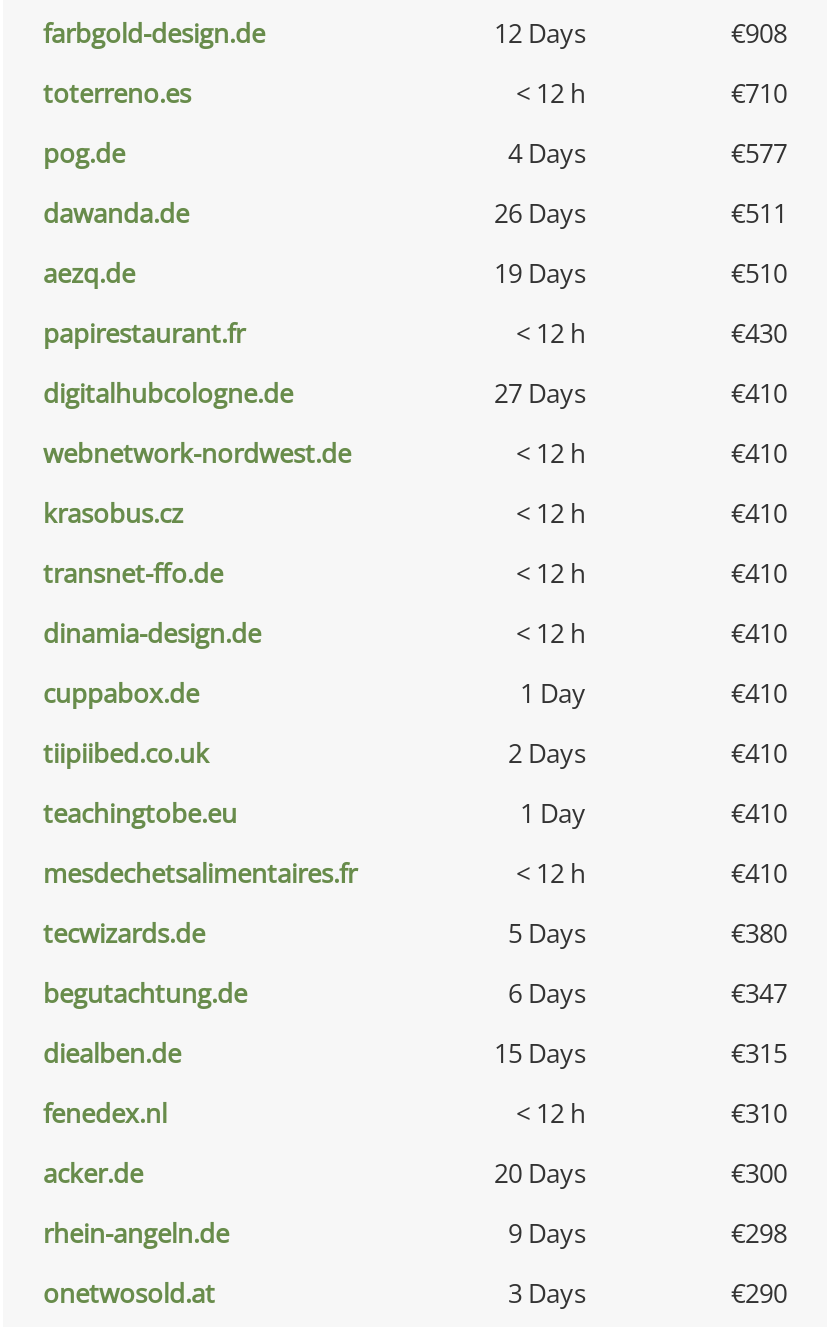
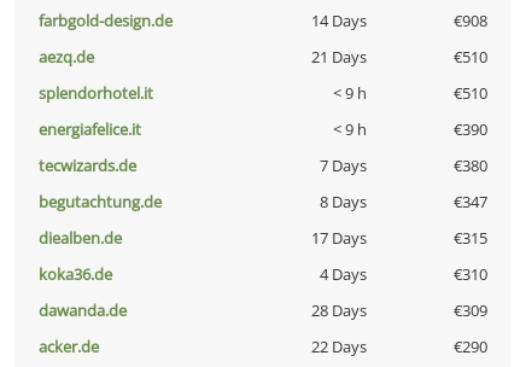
- 12 Days
+ 14 Days

- toterreno.es
- < 12 h
- €710
- pog.de
- 4 Days
- €577
- dawanda.de
- 26 Days
- €511

- 19 Days
+ 21 Days

- papirestaurant.fr
- < 12 h
- €430
- digitalhubcologne.de
- 27 Days
- €410
- webnetwork-nordwest.de
- < 12 h
- €410
- krasobus.cz
- < 12 h
- €410
- transnet-ffo.de
- < 12 h
- €410
- dinamia-design.de
- < 12 h
- €410
- cuppabox.de
- 1 Day
- €410
- tiipiibed.co.uk
- 2 Days
- €410
- teachingtobe.eu
- 1 Day
- €410
- mesdechetsalimentaires.fr
- < 12 h
- €410
+ splendorhotel.it
+ < 9 h
+ €510
+ energiafelice.it
+ < 9 h
+ €390

- 5 Days
+ 7 Days

- 6 Days
+ 8 Days

- 15 Days
+ 17 Days

- fenedex.nl
- < 12 h
+ koka36.de
+ 4 Days

+ dawanda.de
+ 28 Days
+ €309

- 20 Days
- €300
- rhein-angeln.de
- 9 Days
- €298
- onetwosold.at
- 3 Days
+ 22 Days
